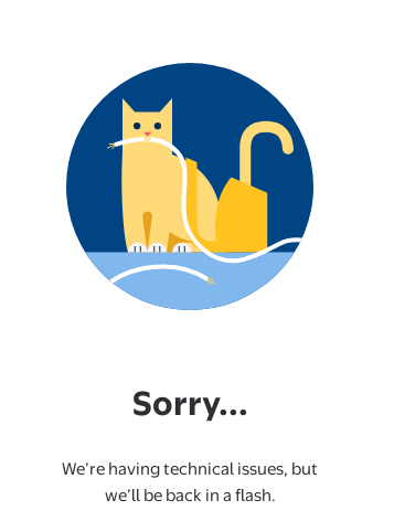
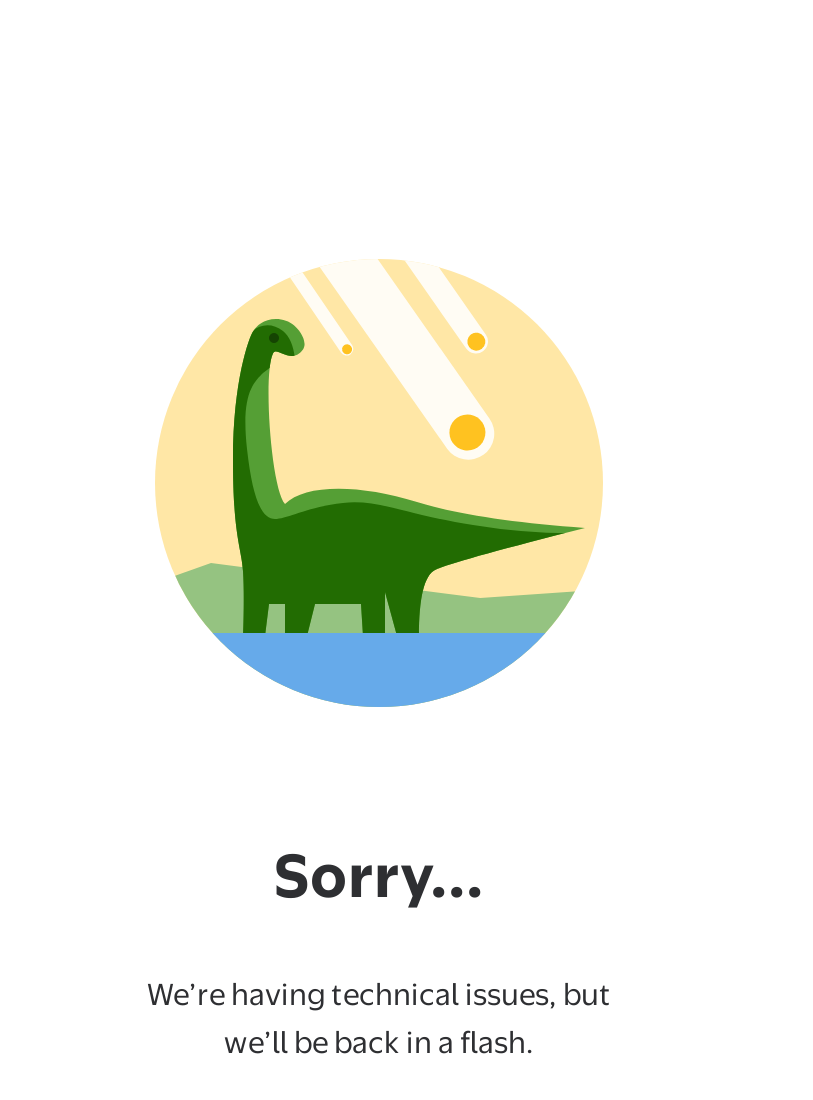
- [image]
+ [image]
